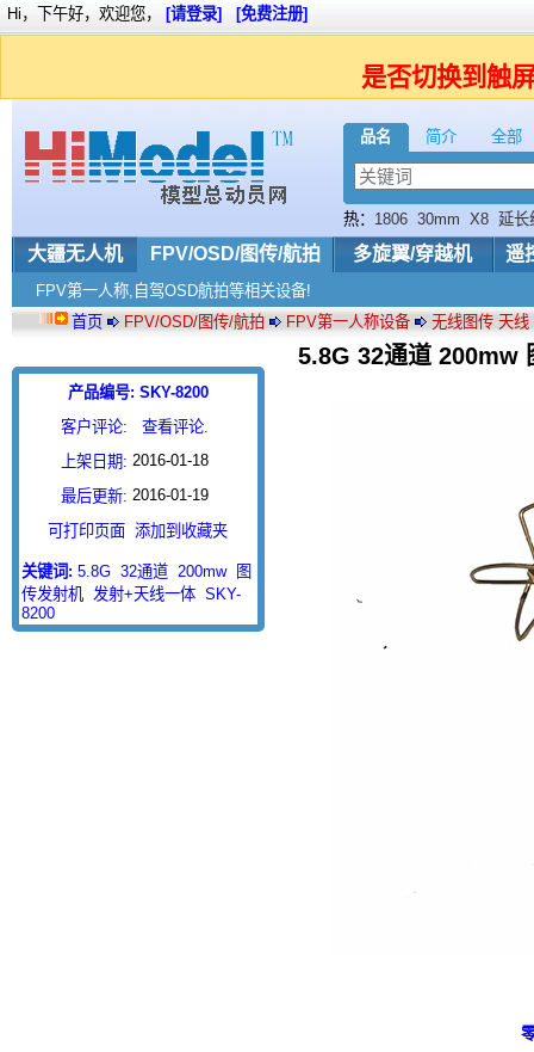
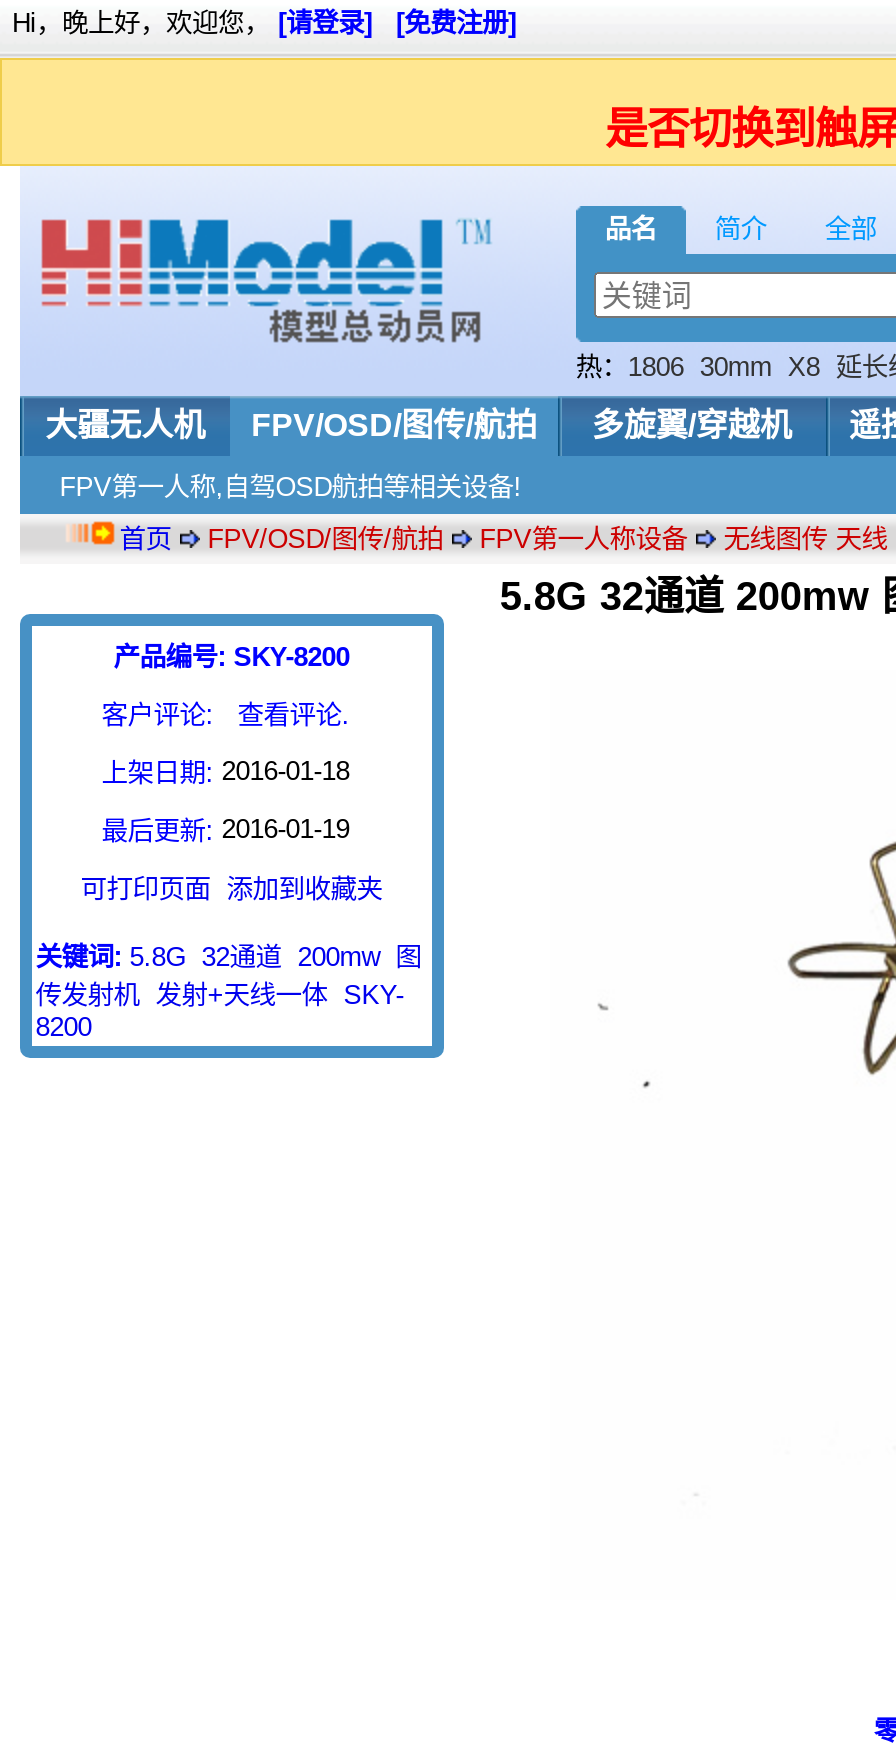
- Hi，下午好，欢迎您，[请登录]
+ Hi，晚上好，欢迎您，[请登录]
